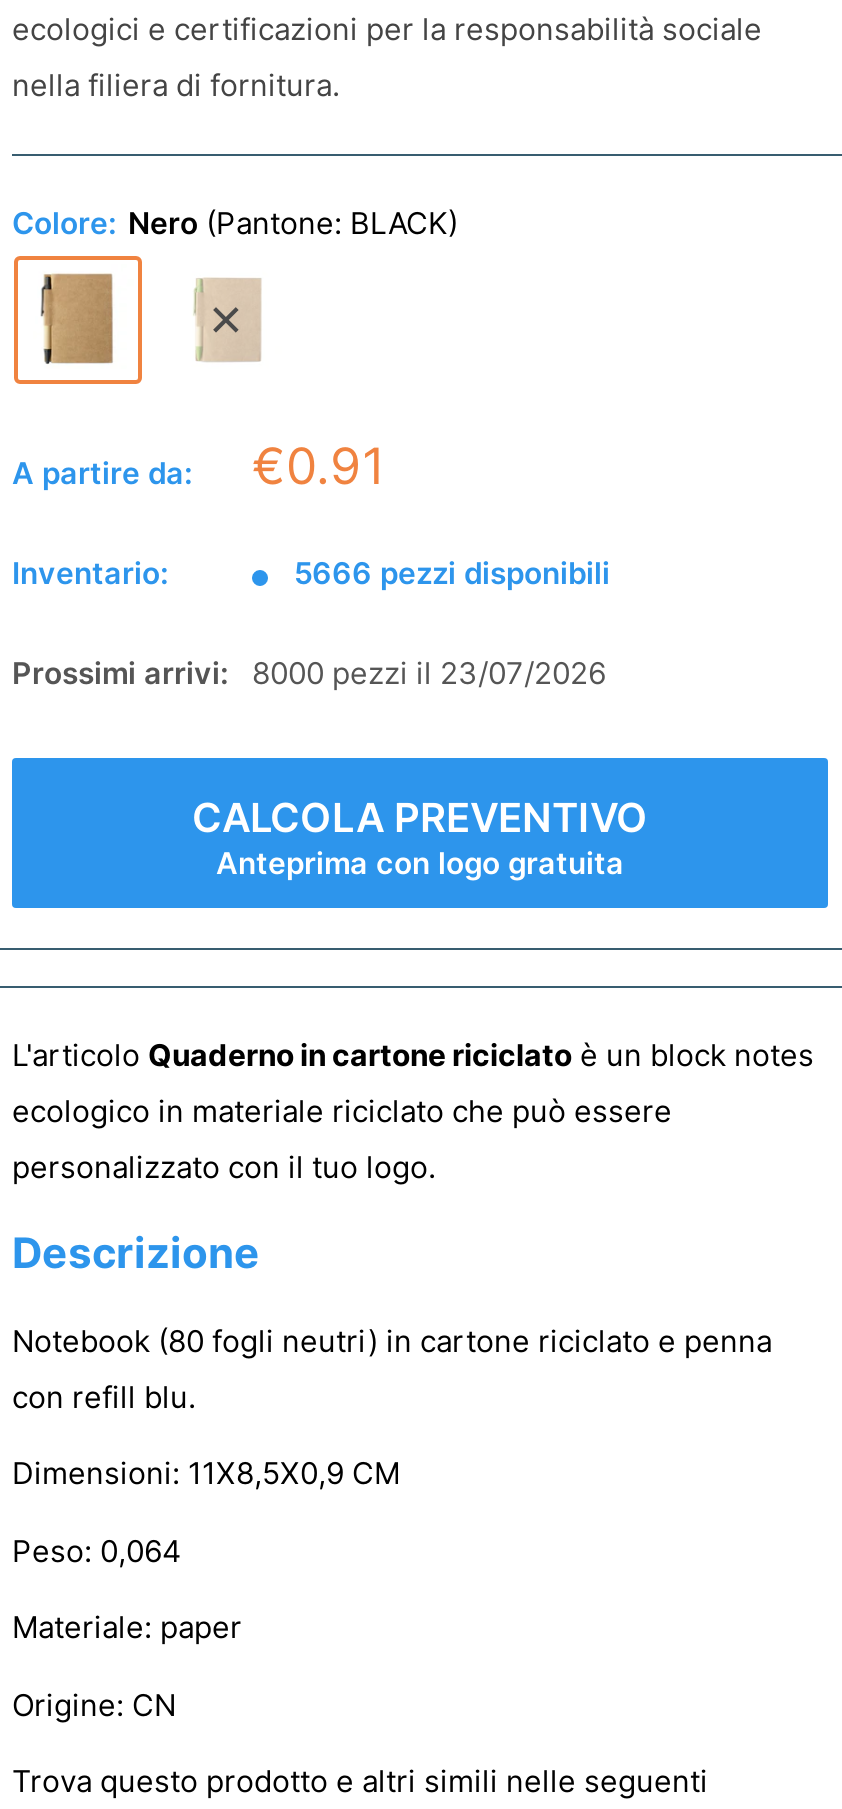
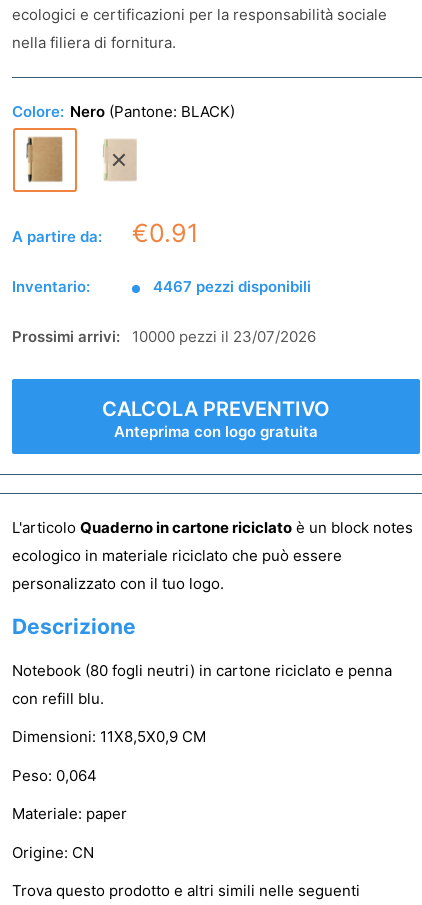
- 5666 pezzi disponibili
+ 4467 pezzi disponibili

- Prossimi arrivi: 8000 pezzi il 23/07/2026
+ Prossimi arrivi: 10000 pezzi il 23/07/2026
